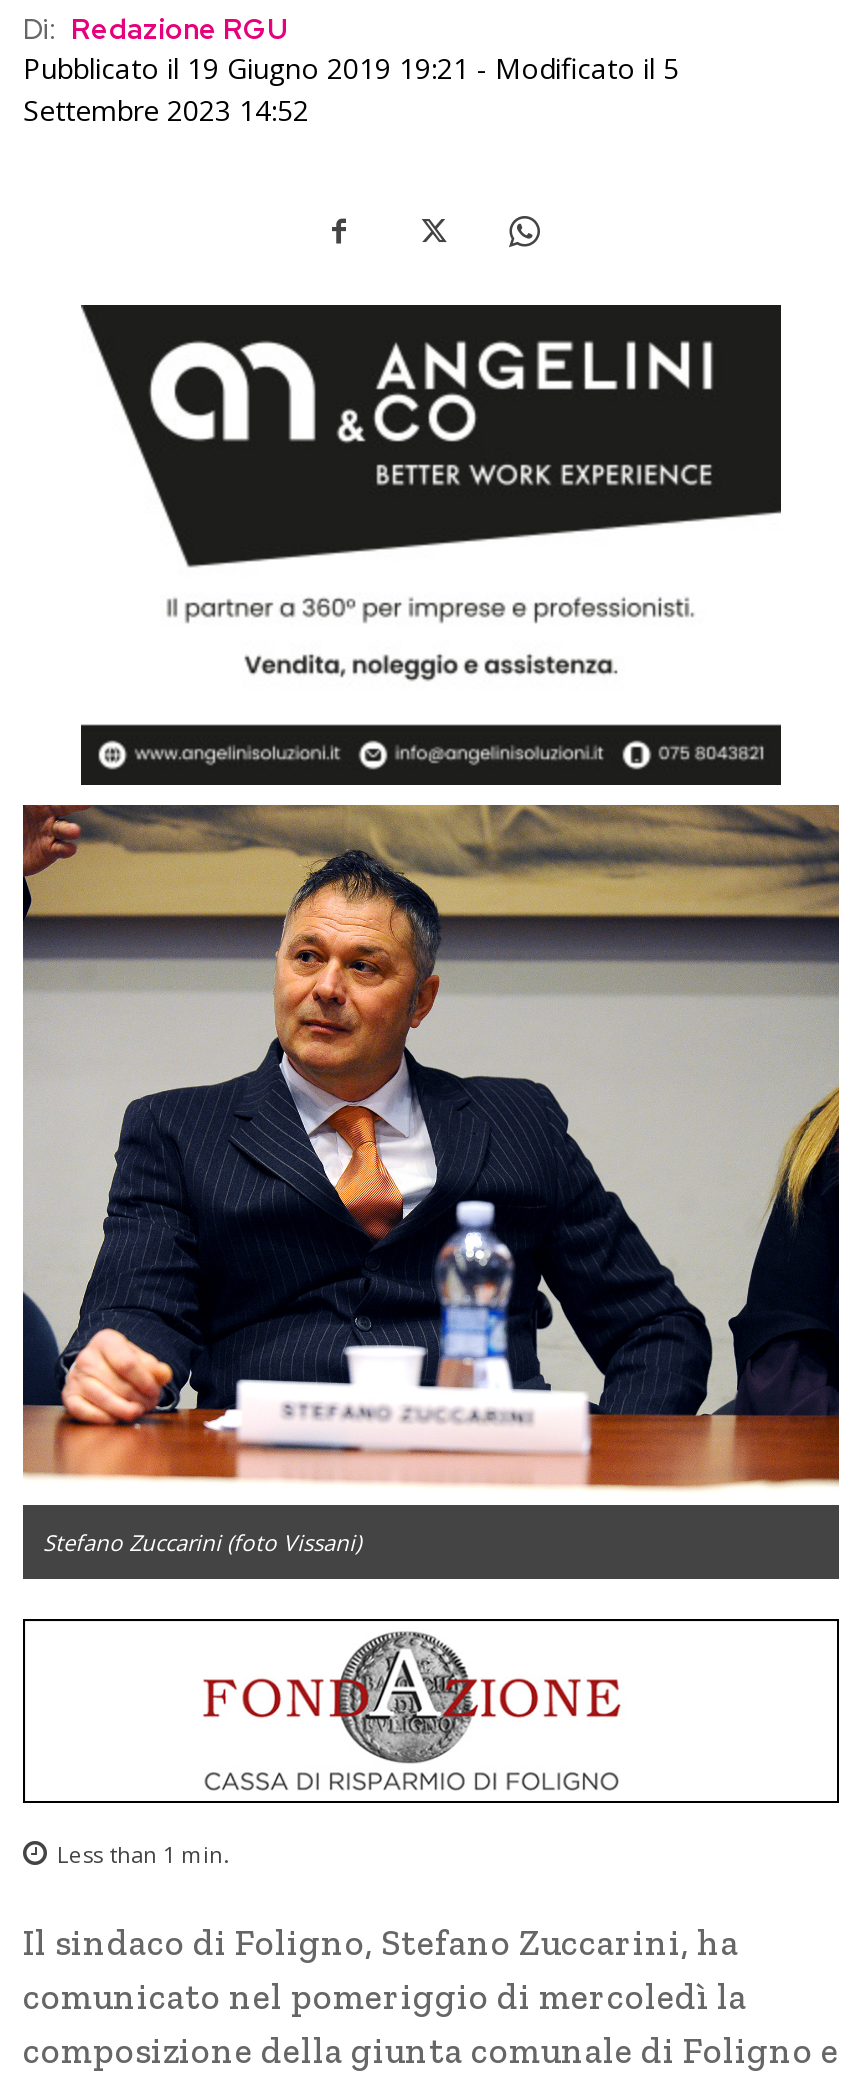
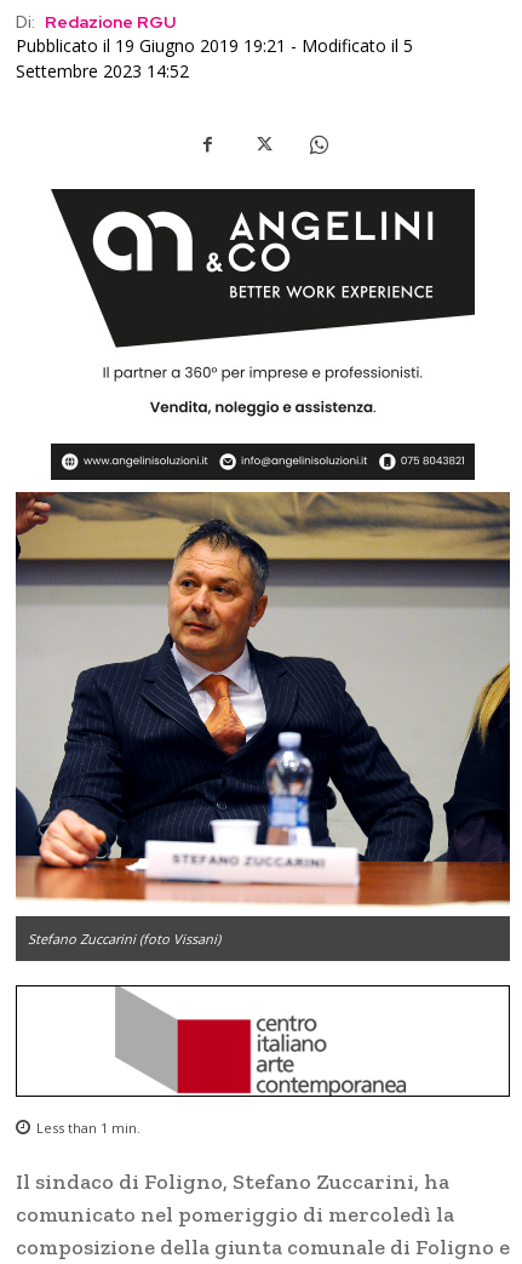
- [image]
+ [image]
